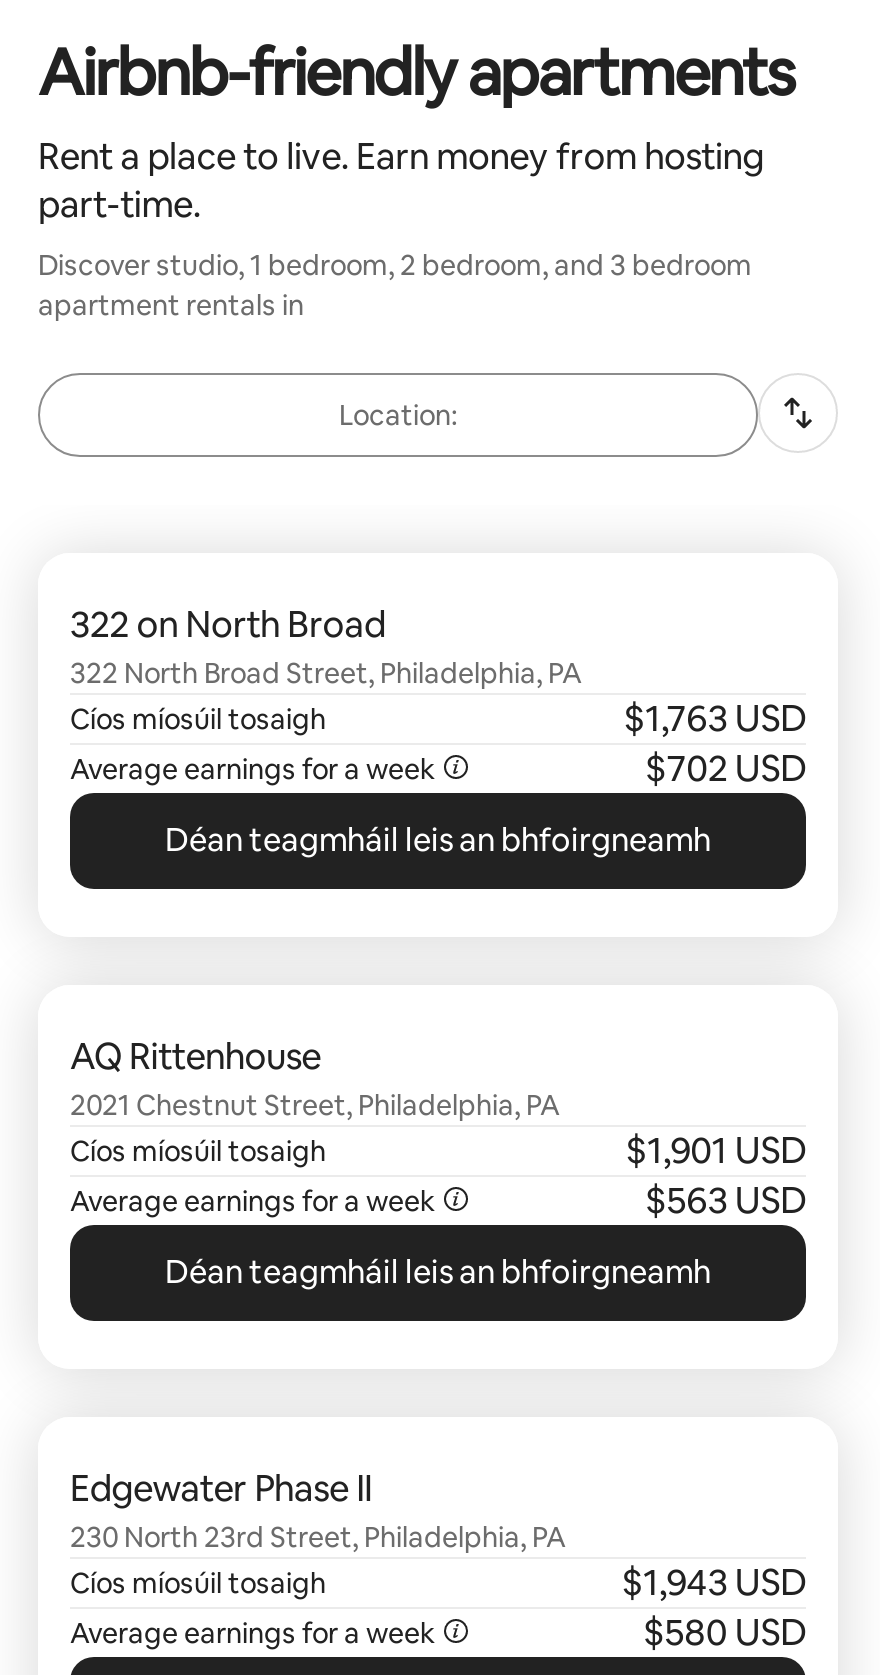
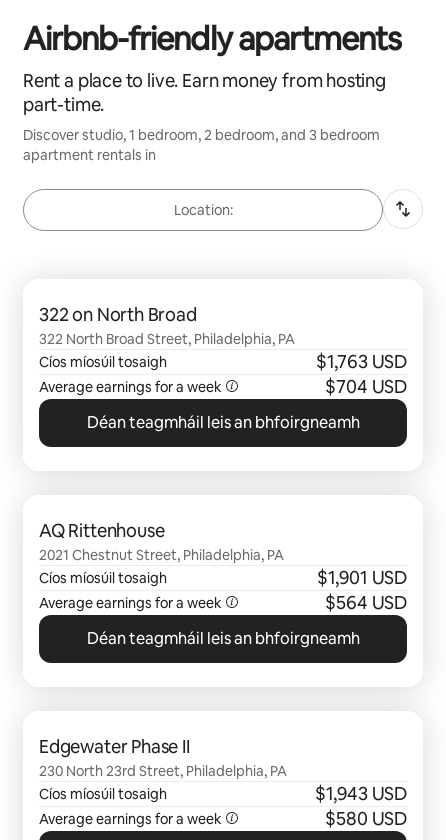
- $702 USD
+ $704 USD

- $563 USD
+ $564 USD
